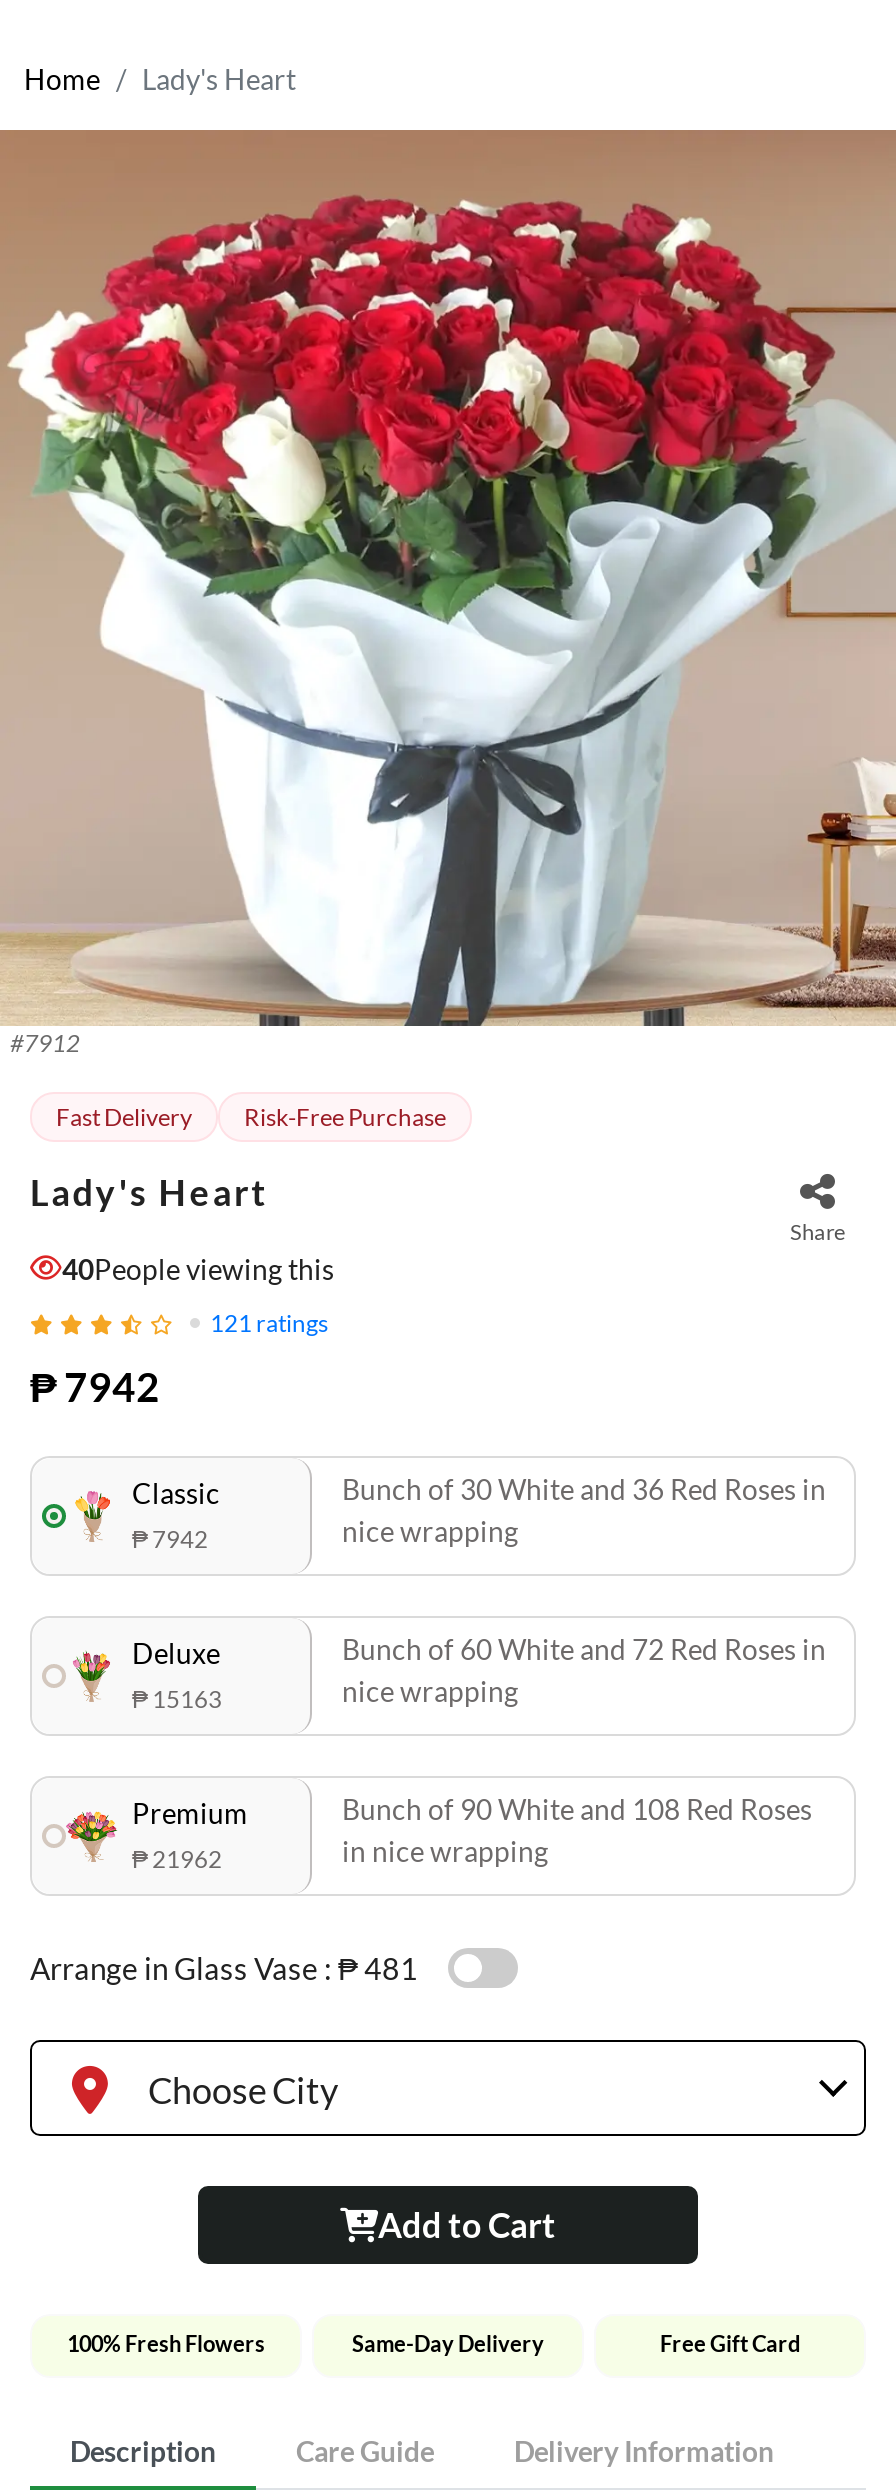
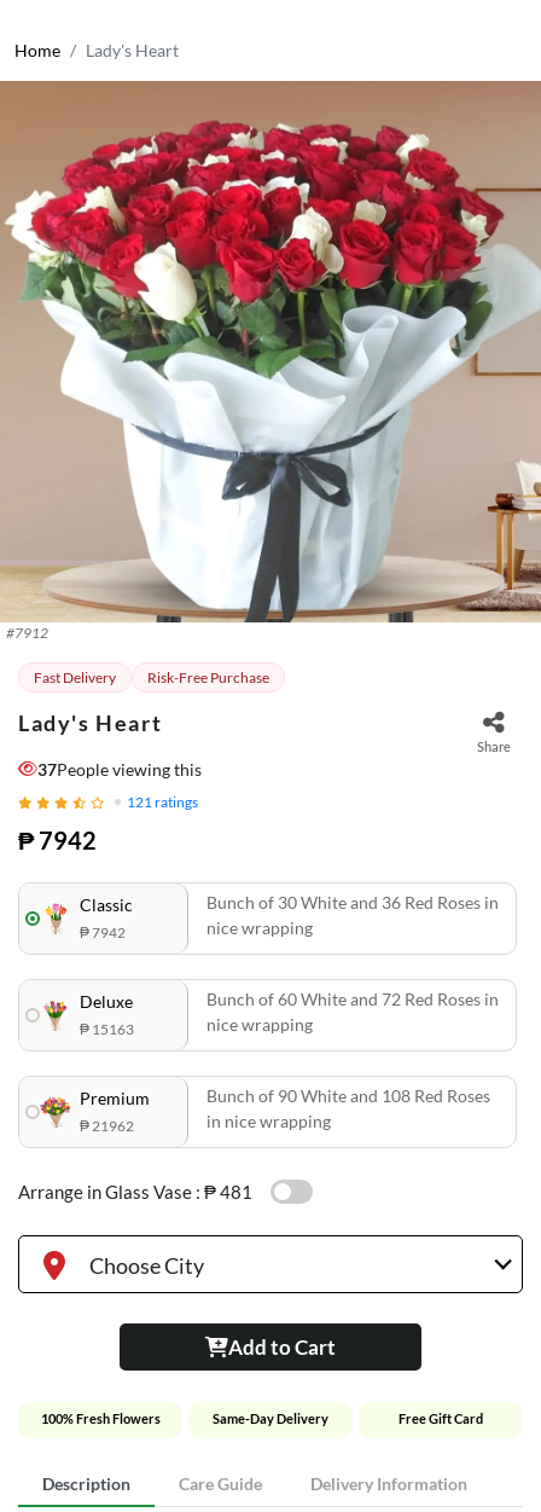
- 40People viewing this
+ 37People viewing this
